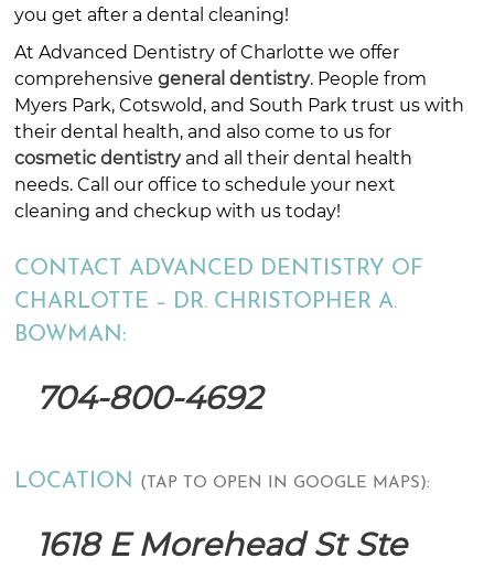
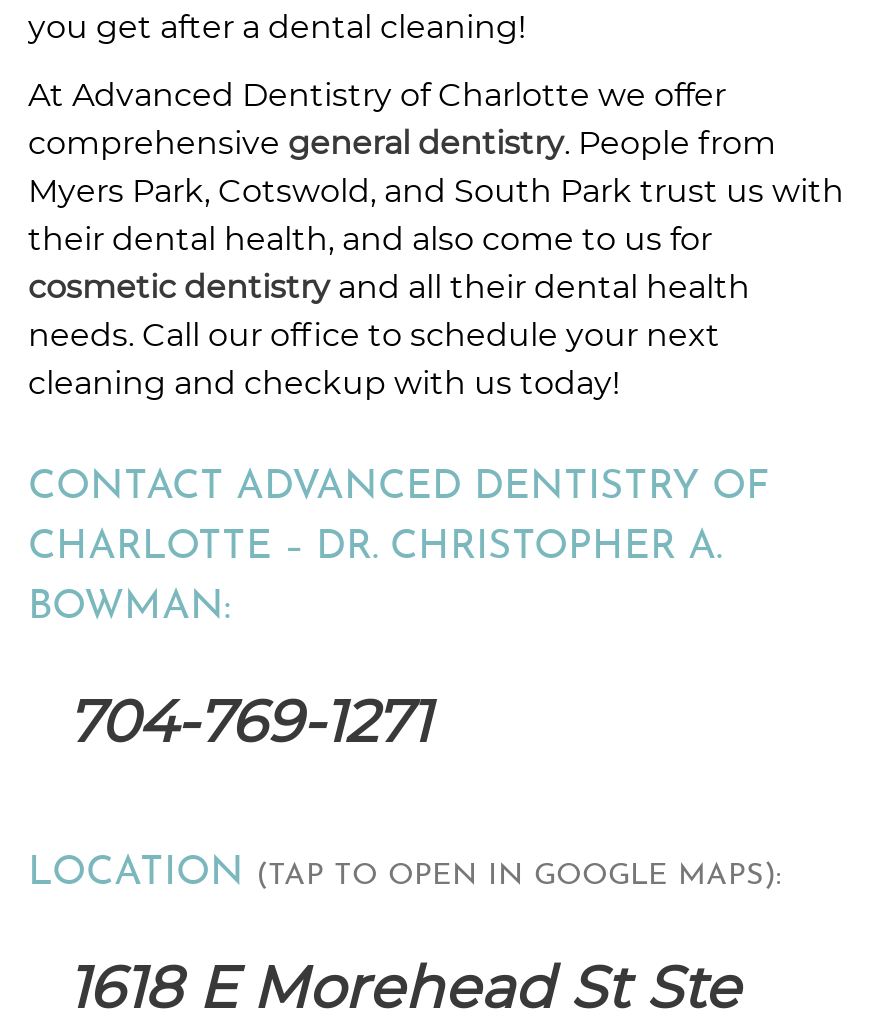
- 704-800-4692
+ 704-769-1271
